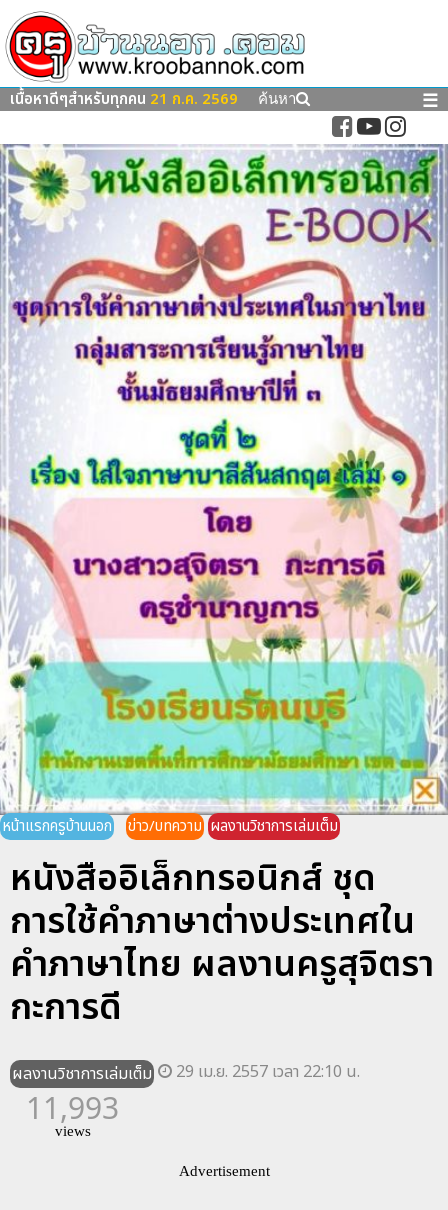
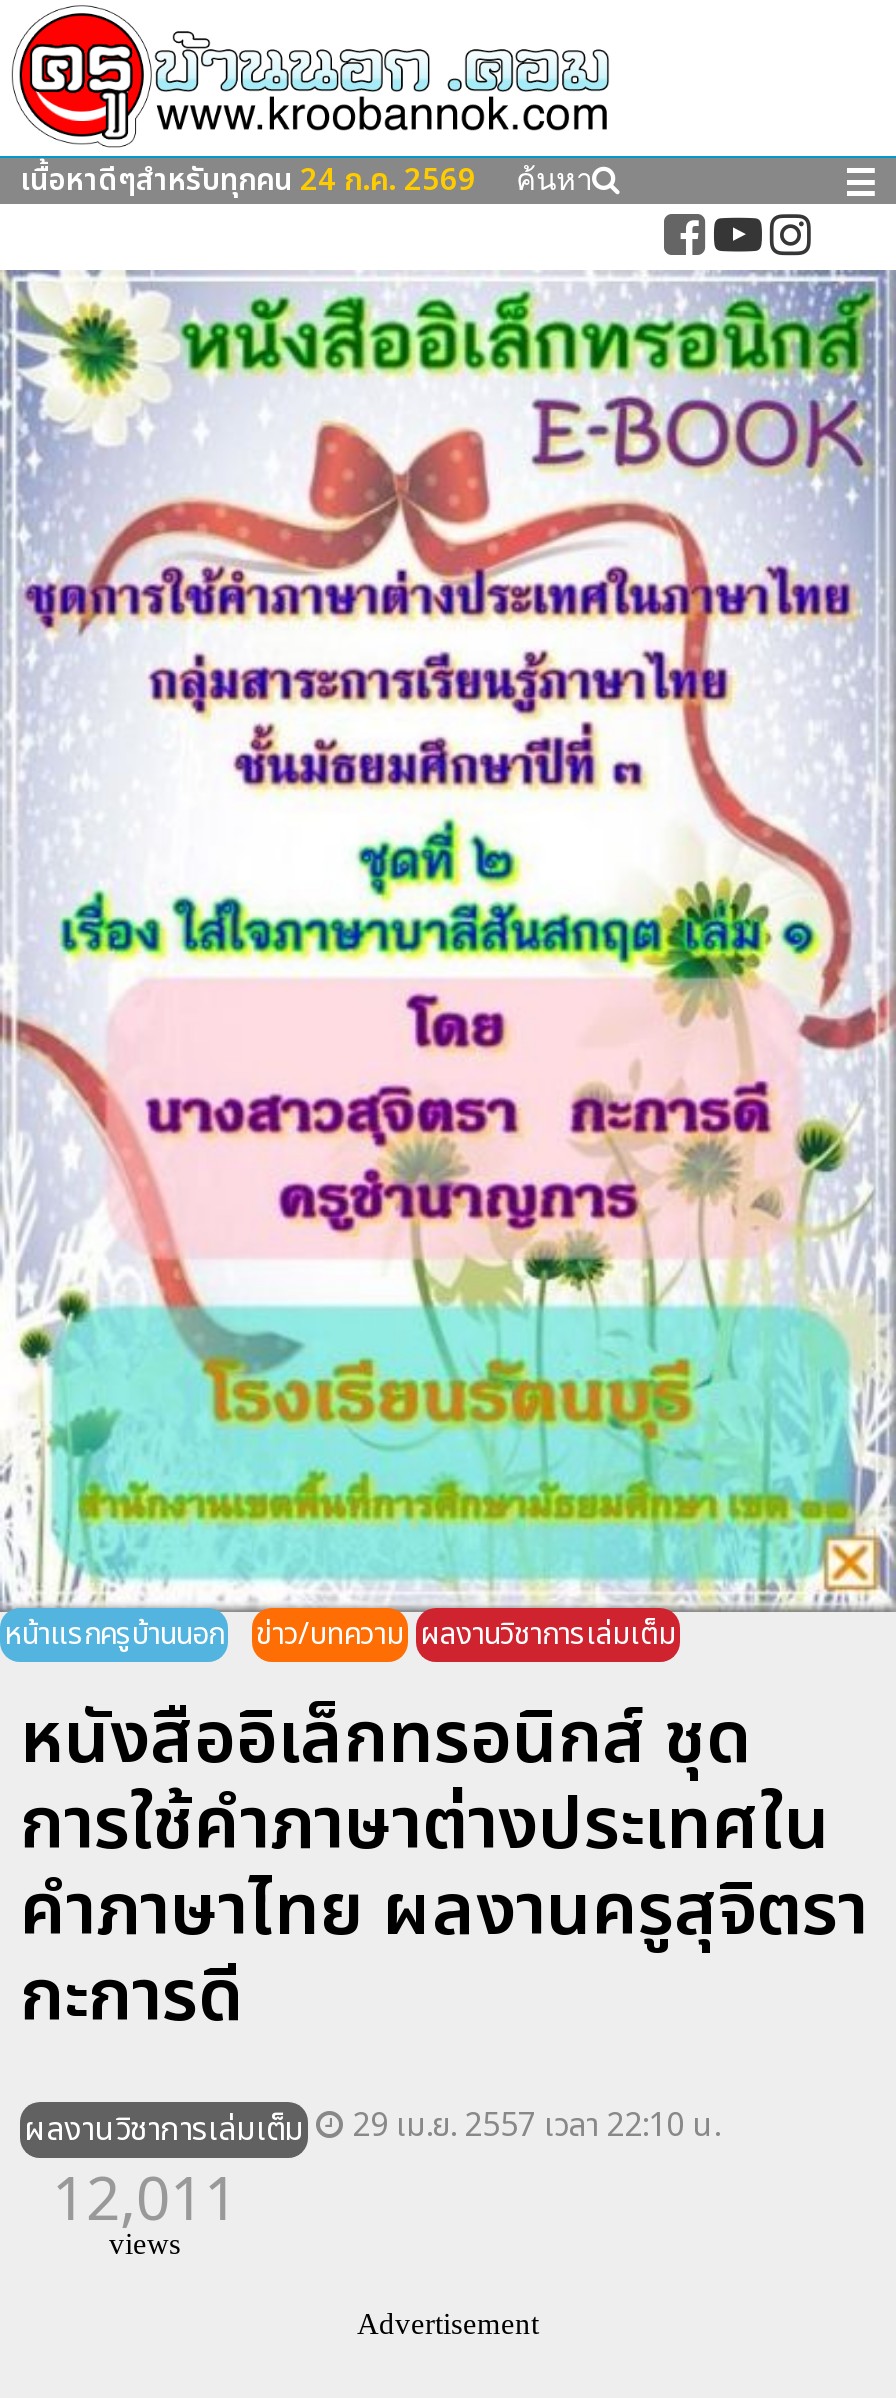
- เนื้อหาดีๆสำหรับทุกคน 21 ก.ค. 2569
+ เนื้อหาดีๆสำหรับทุกคน 24 ก.ค. 2569

- 11,993
+ 12,011
